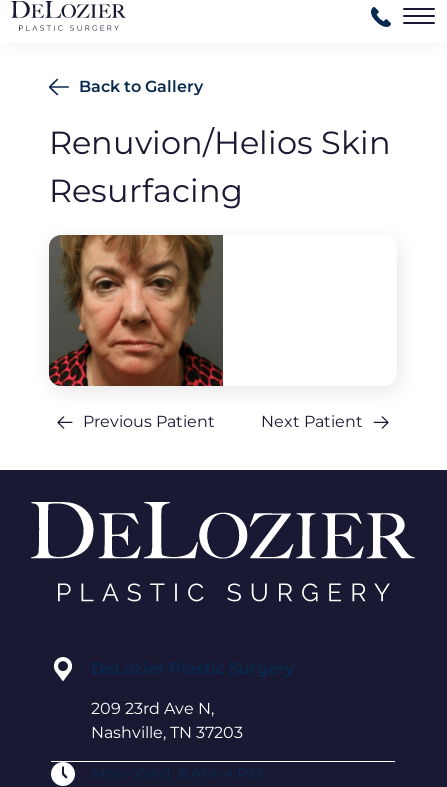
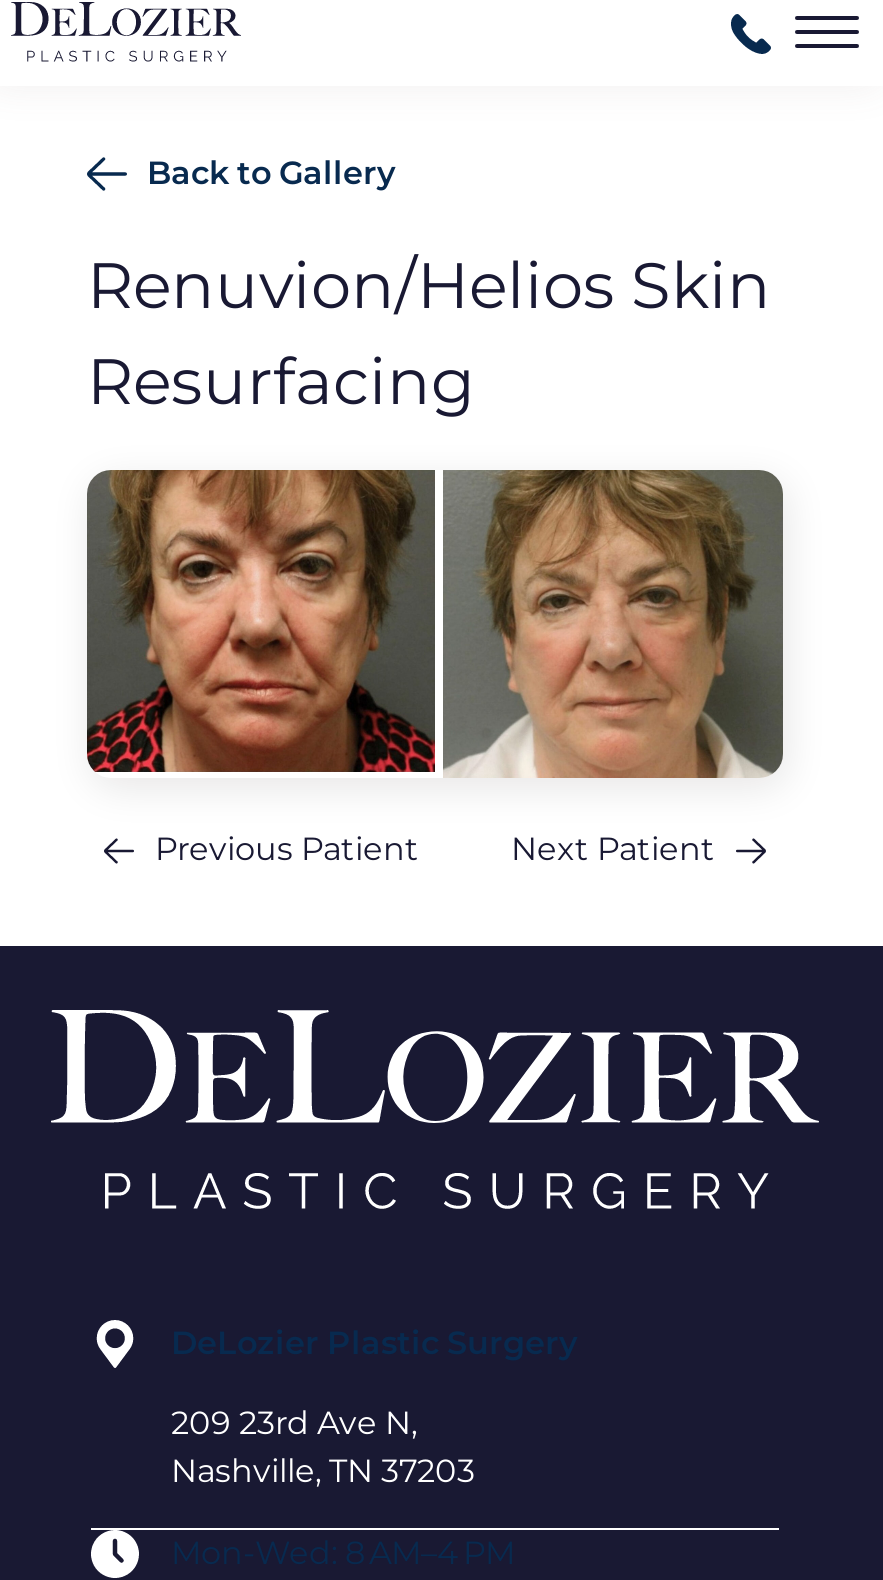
+ [image]
